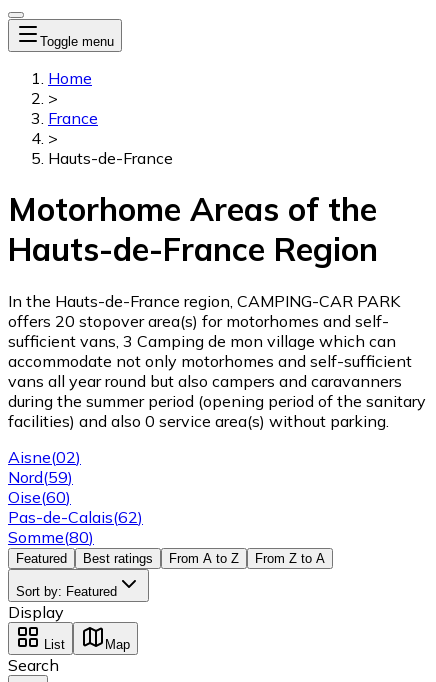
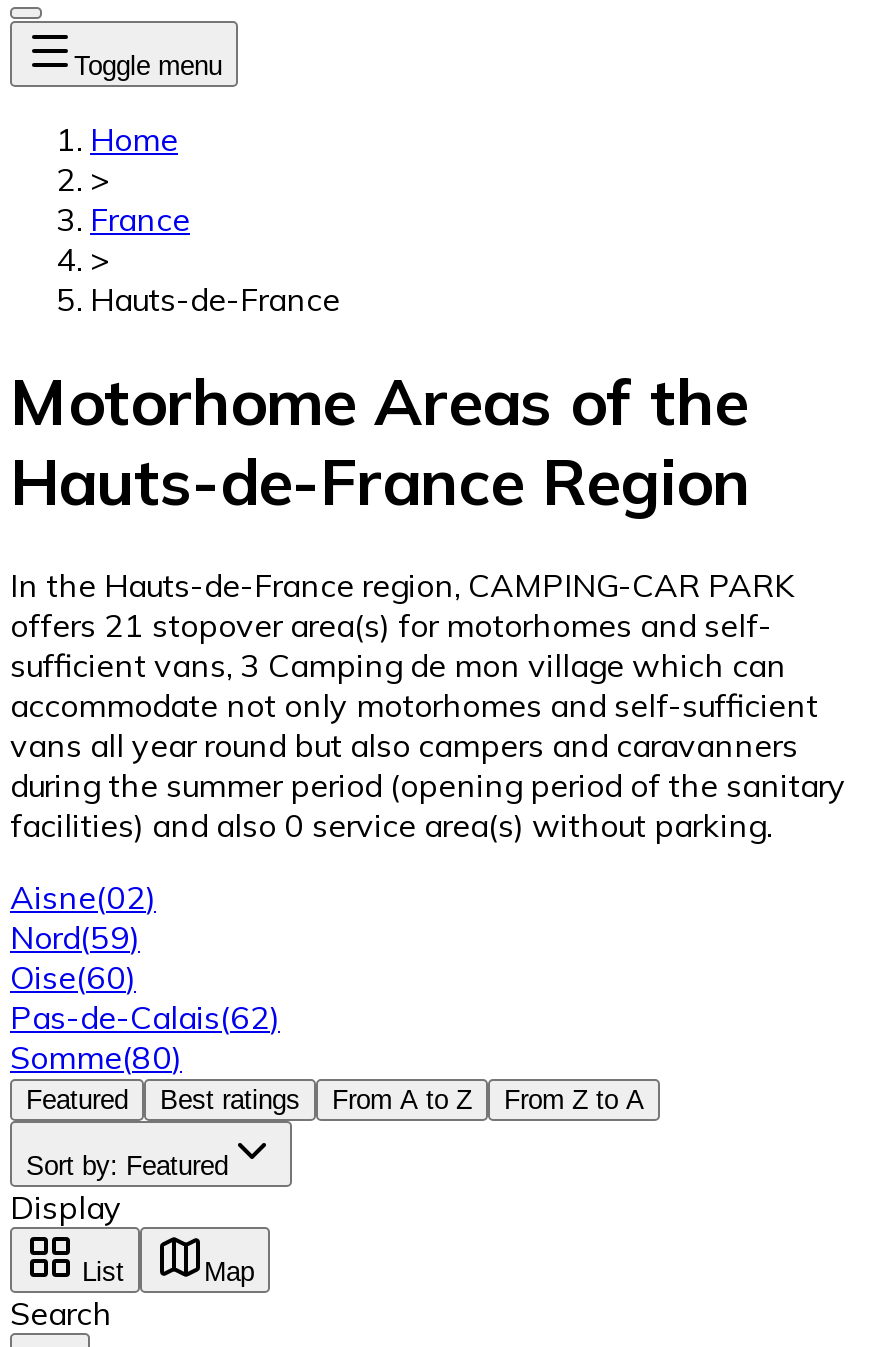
- offers 20 stopover area(s) for motorhomes and self-
+ offers 21 stopover area(s) for motorhomes and self-
